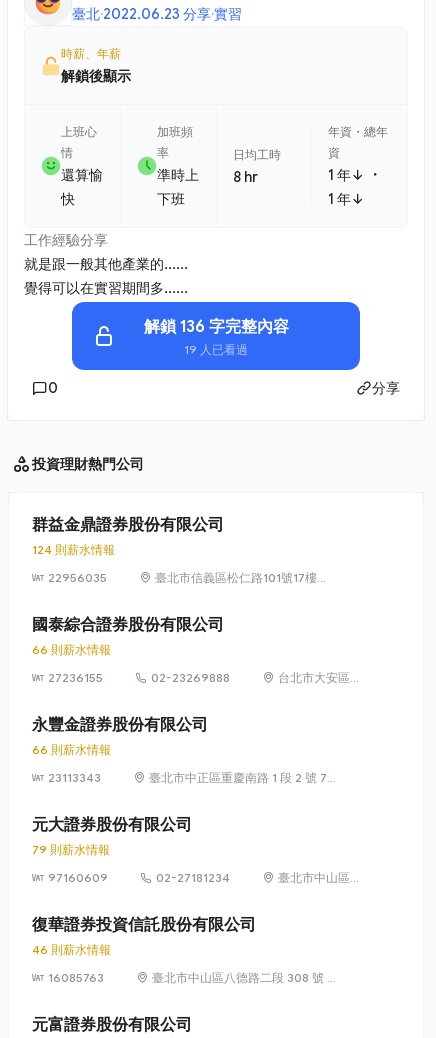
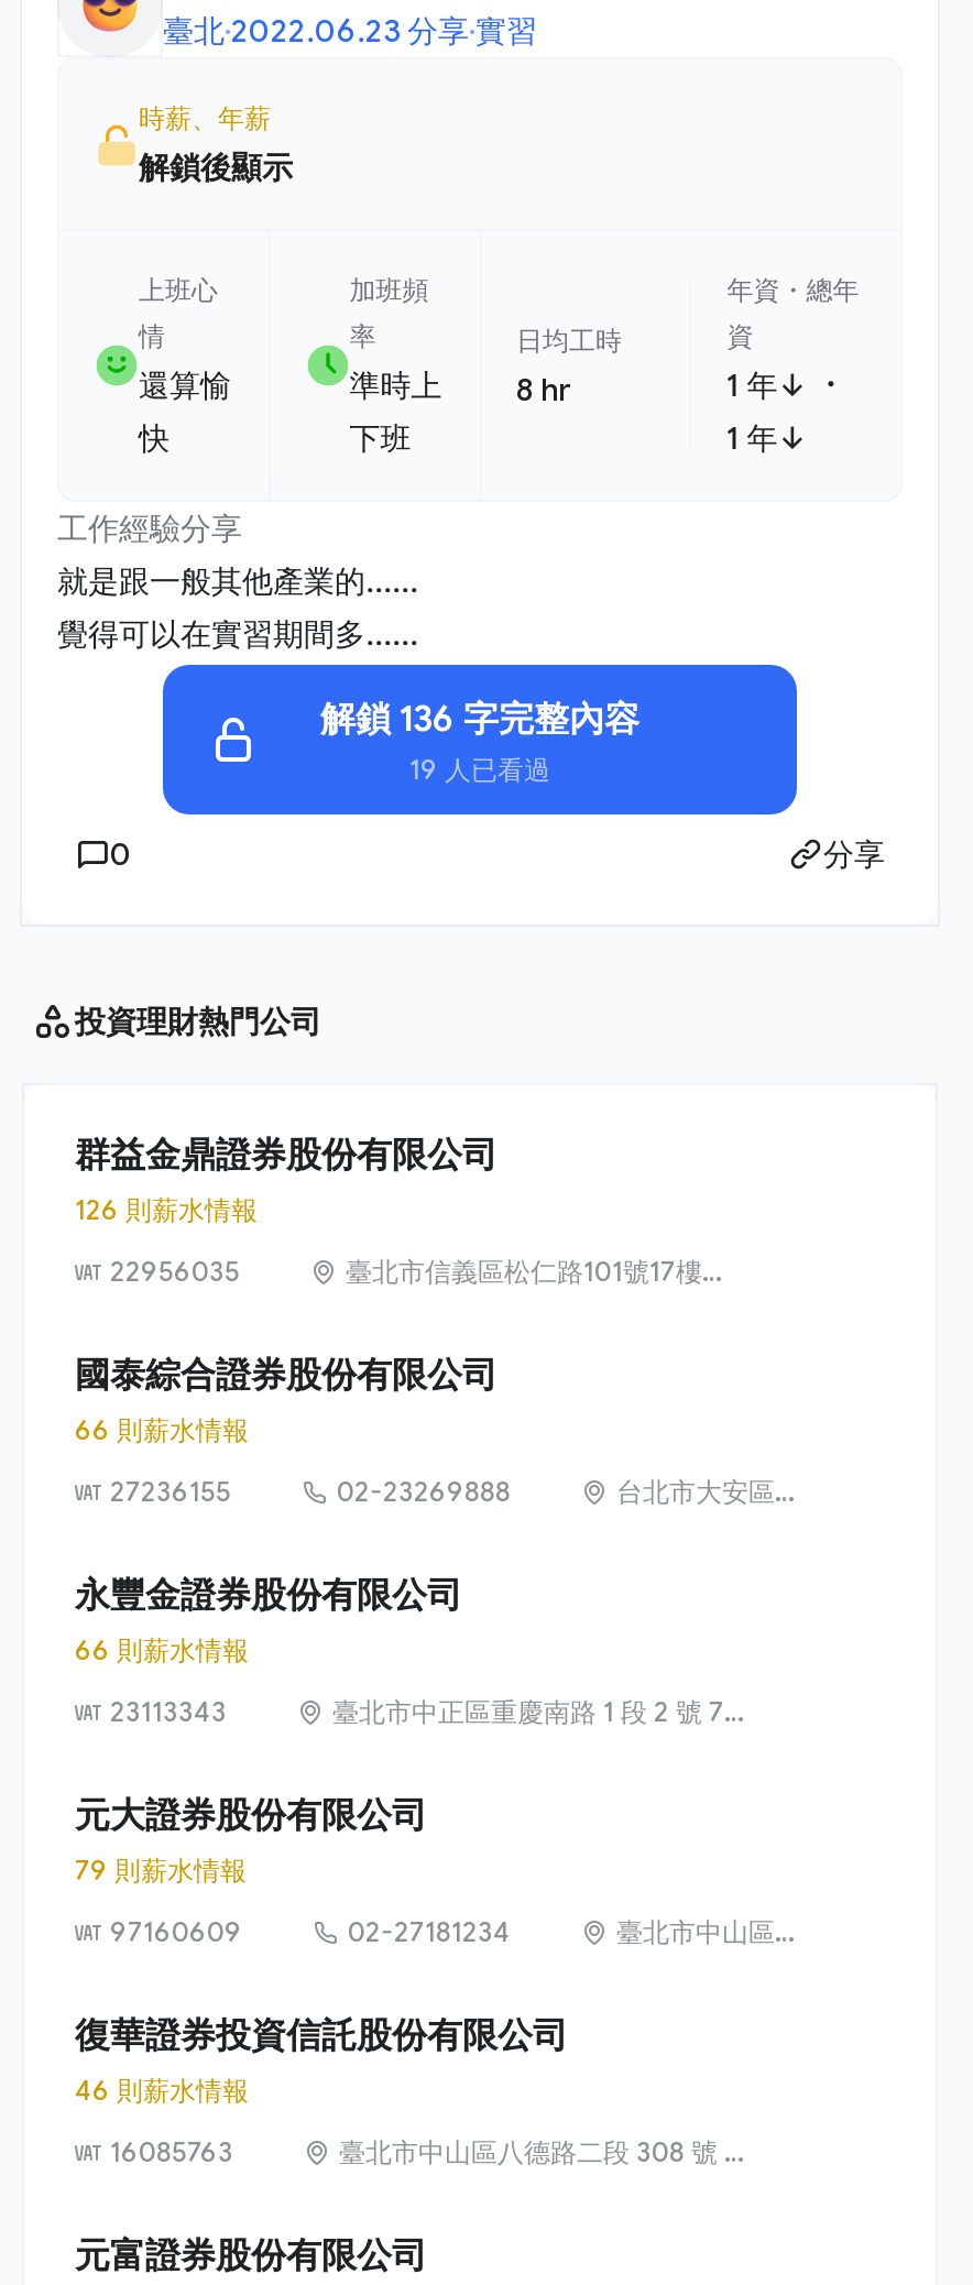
- 124 則薪水情報
+ 126 則薪水情報
